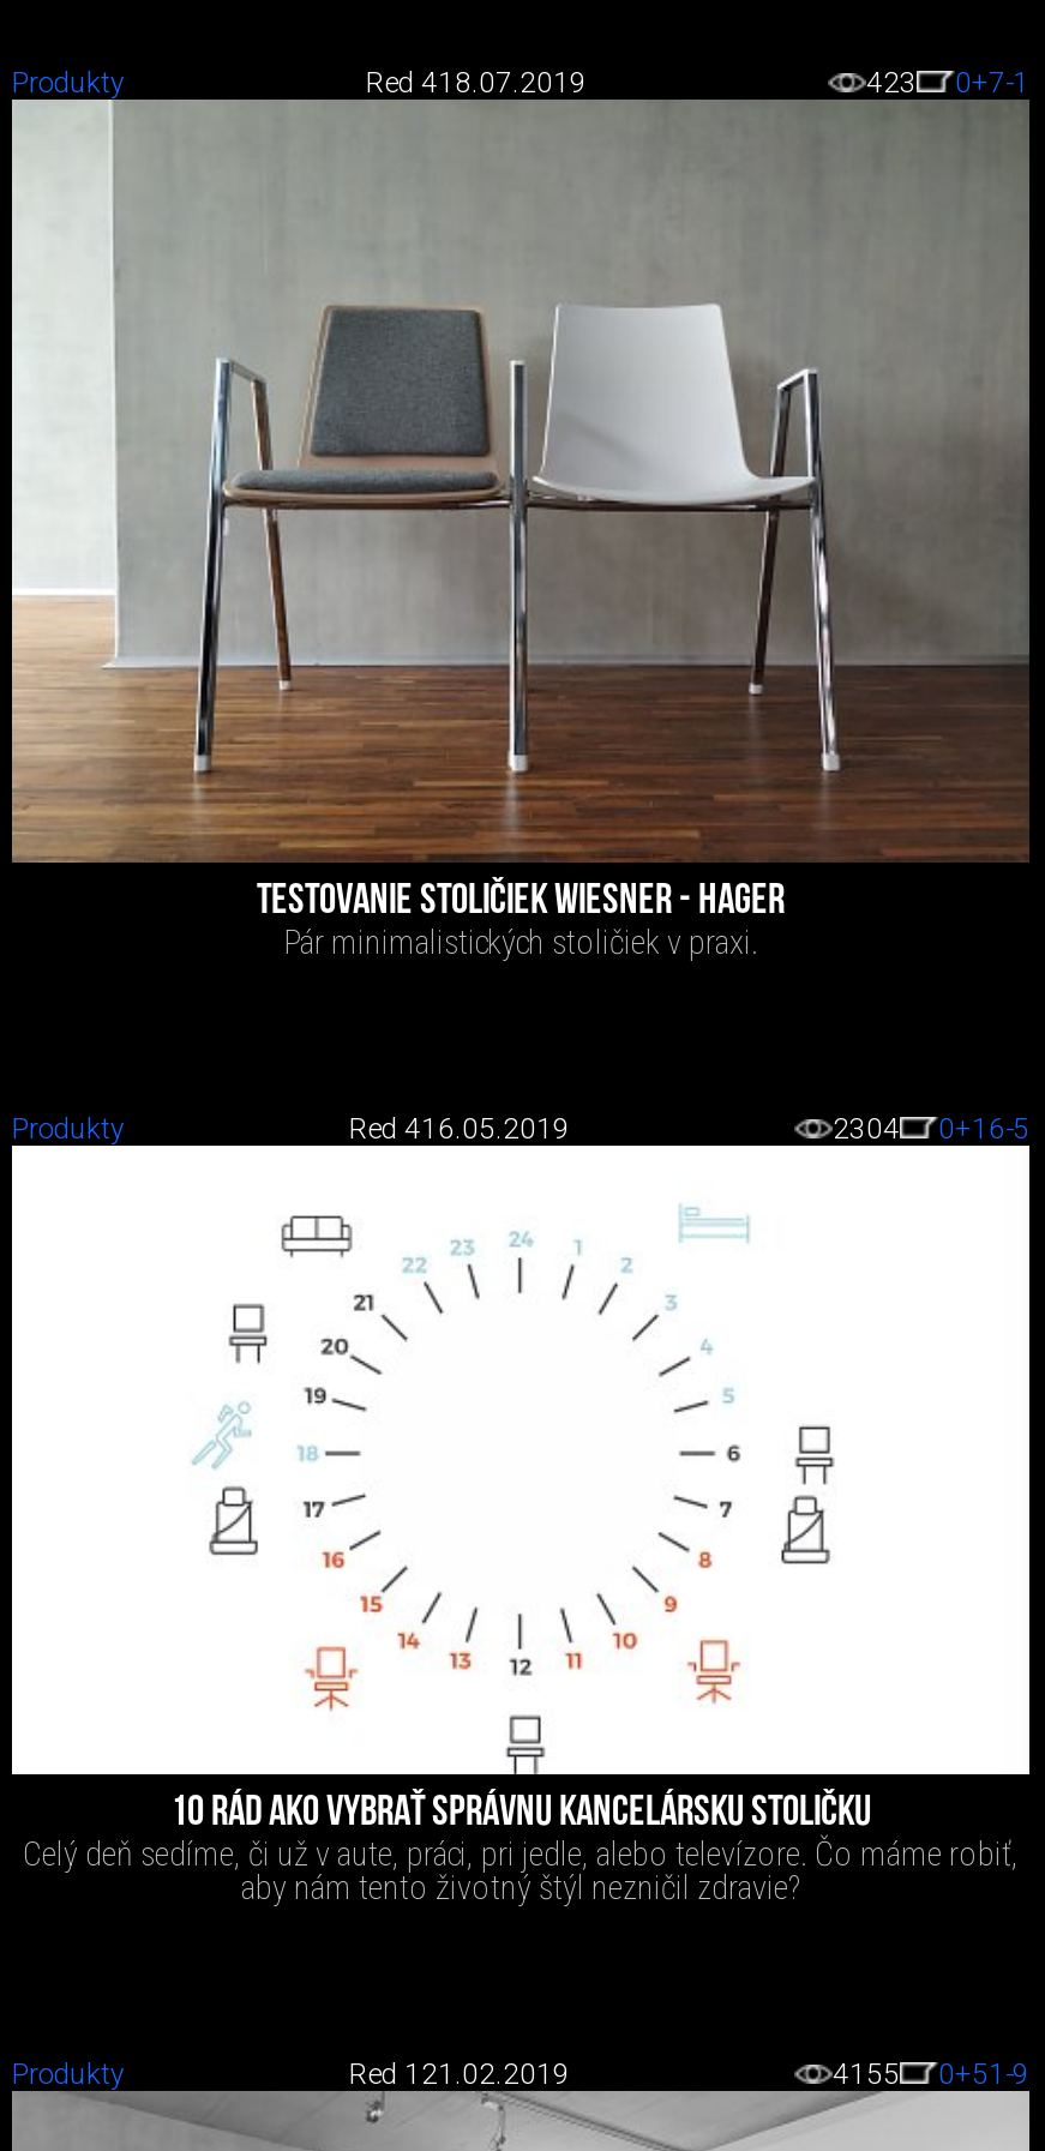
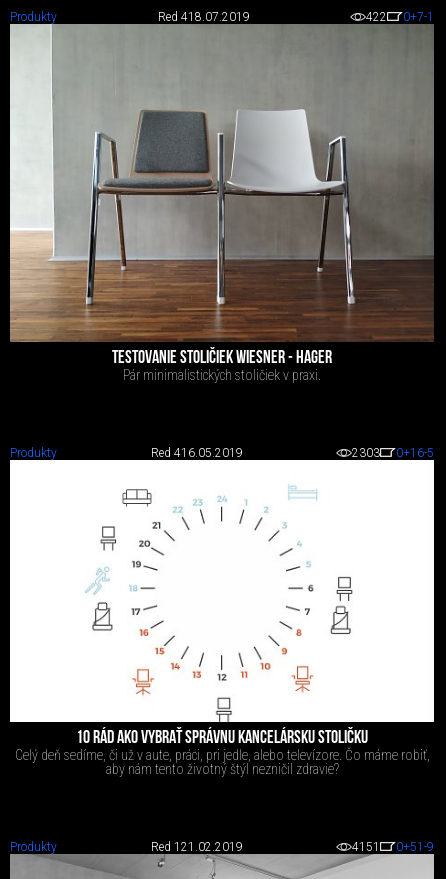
- 423 0+7-1
+ 422 0+7-1

- 2304 0+16-5
+ 2303 0+16-5

- 4155 0+51 -9
+ 4151 0+51 -9
